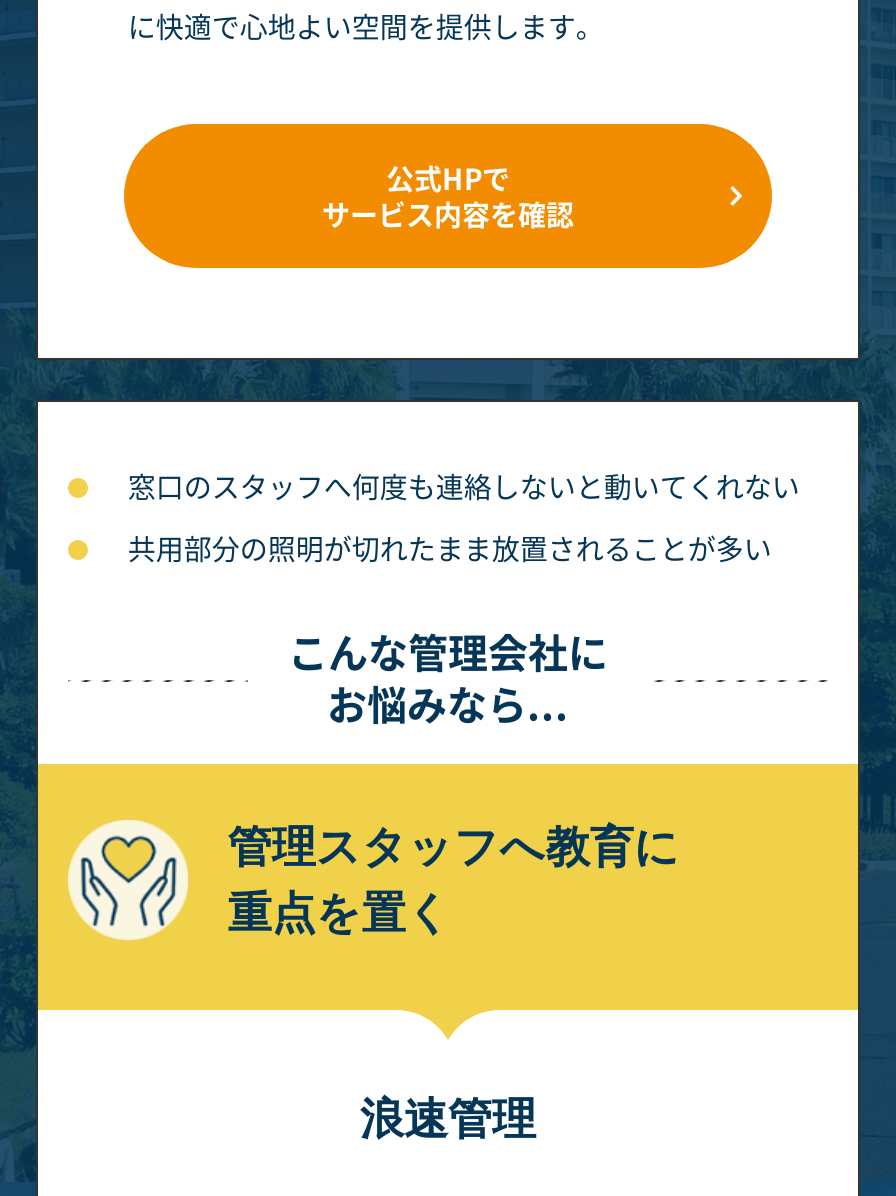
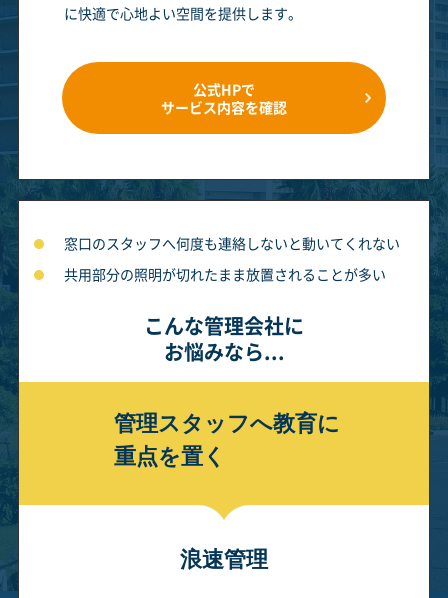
- [image]
